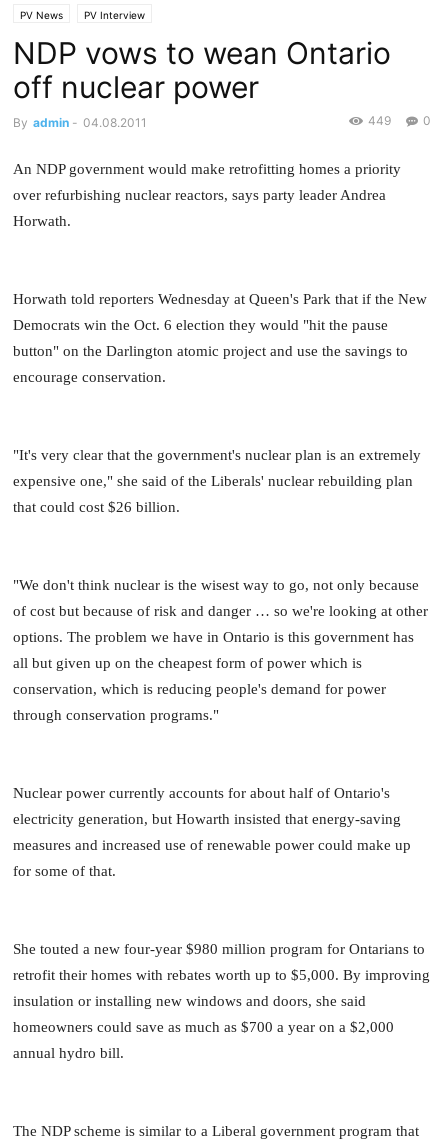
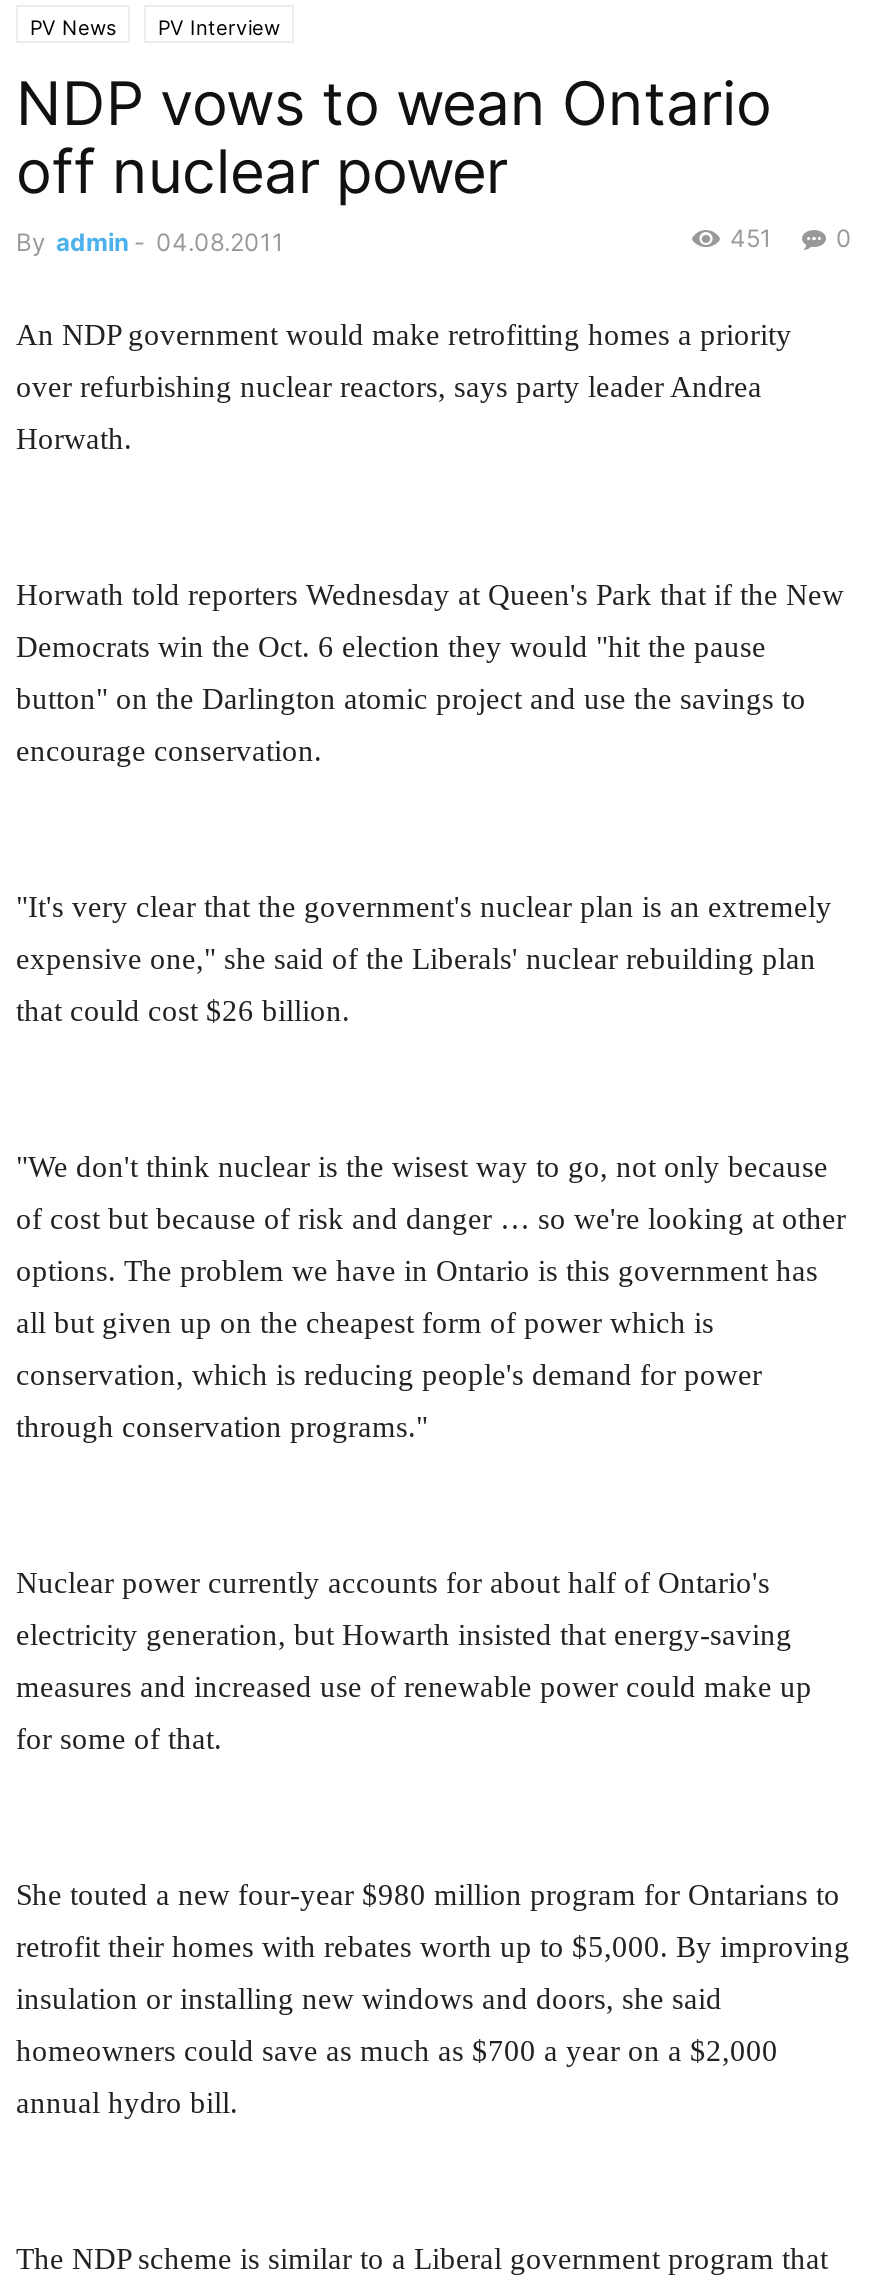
- 449
+ 451
